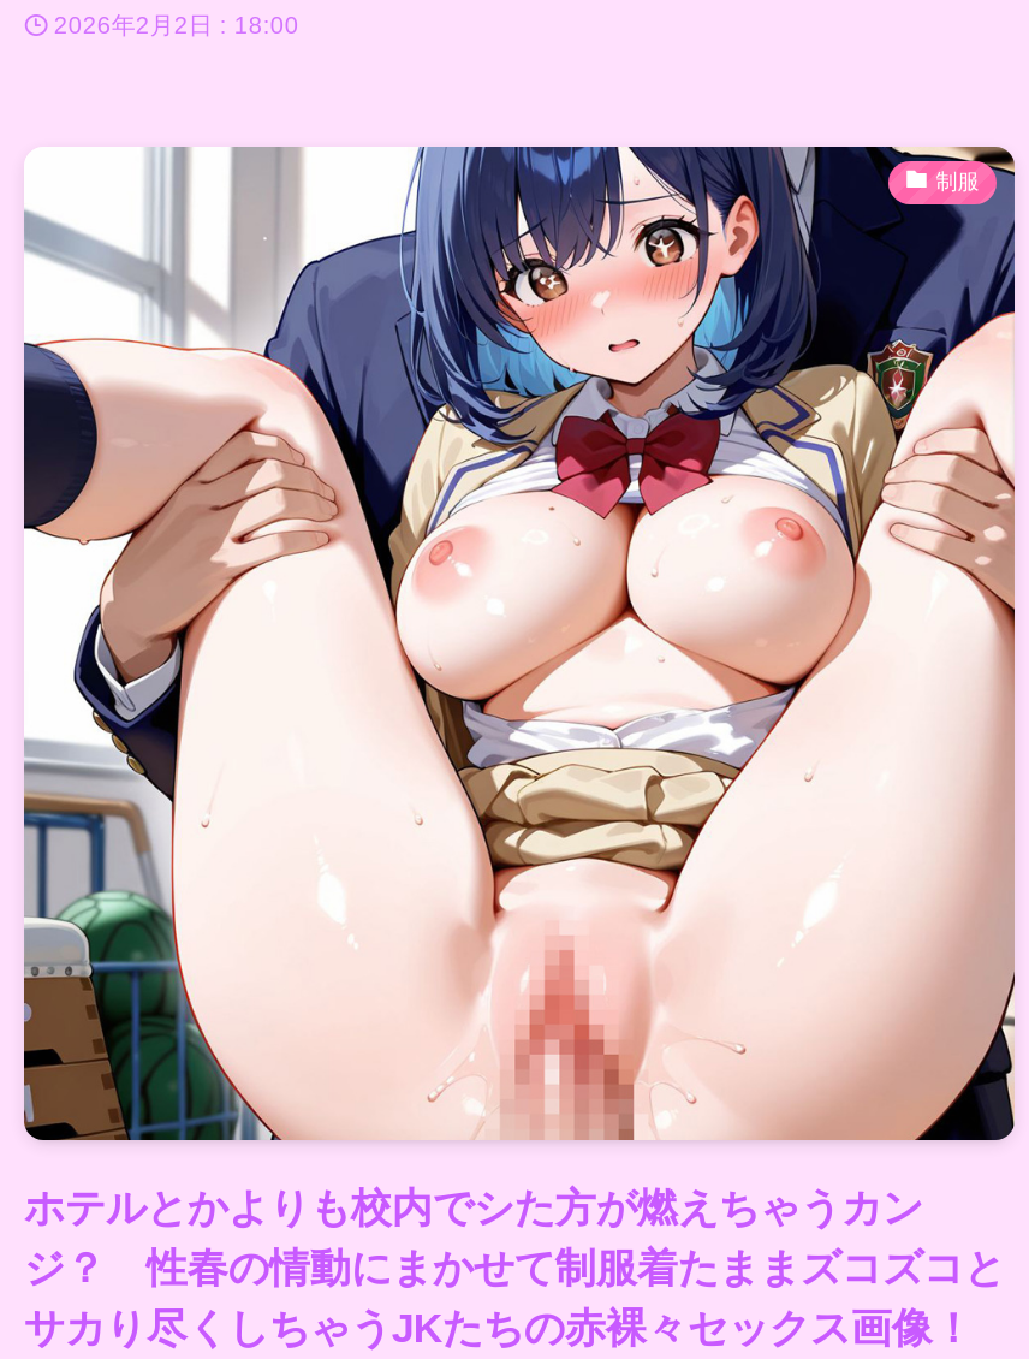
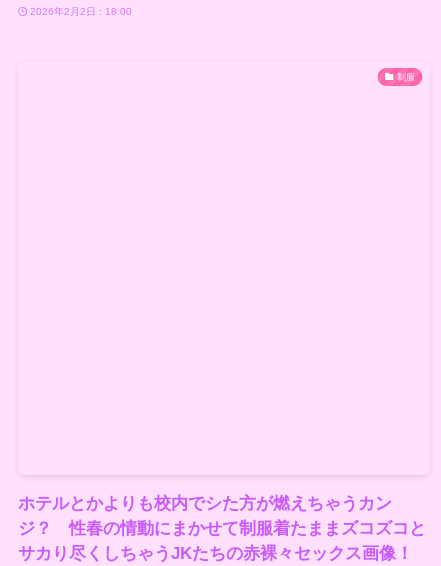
- [image]
